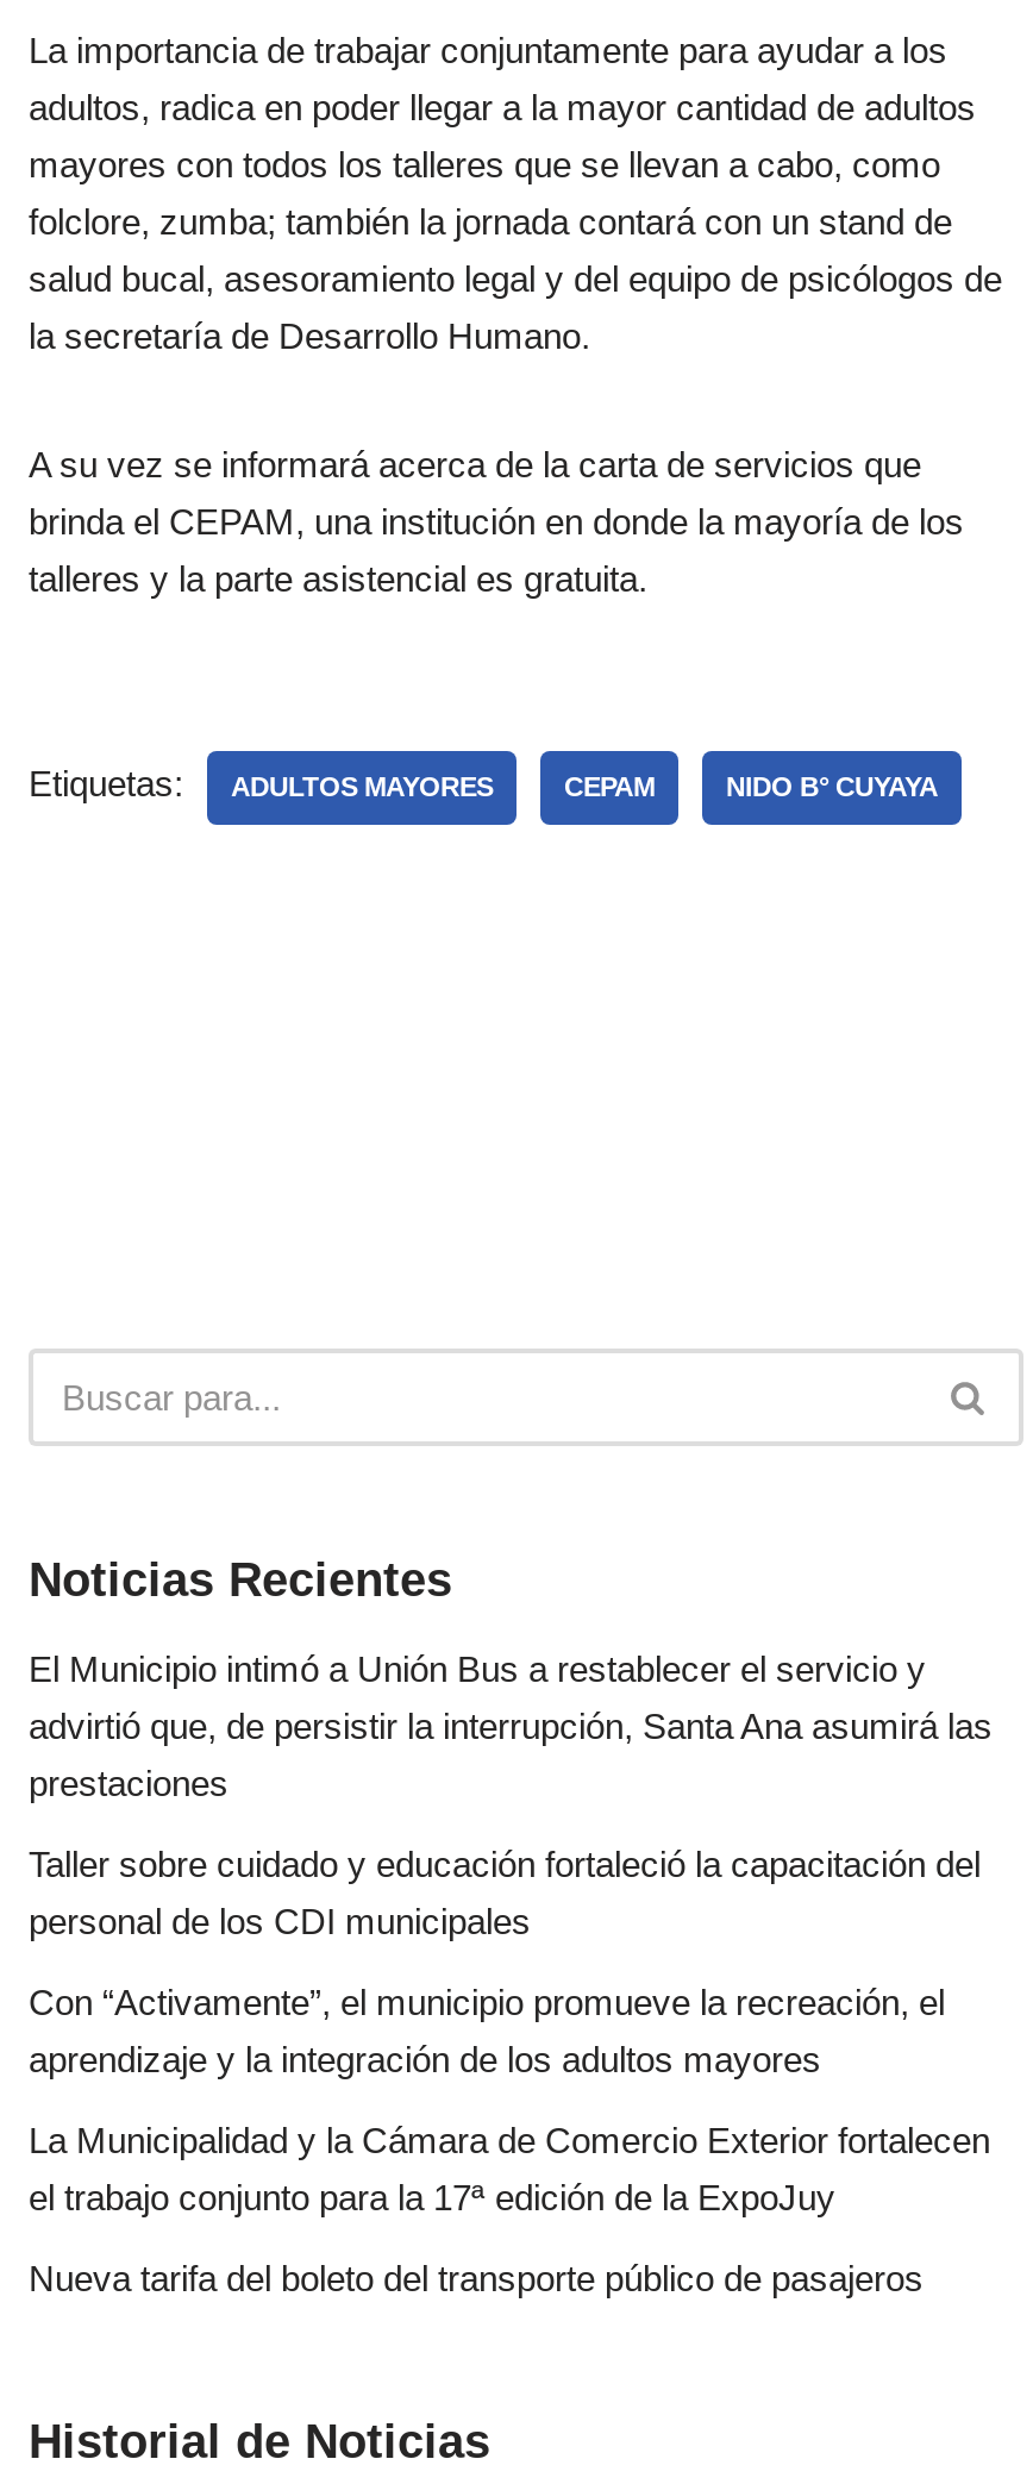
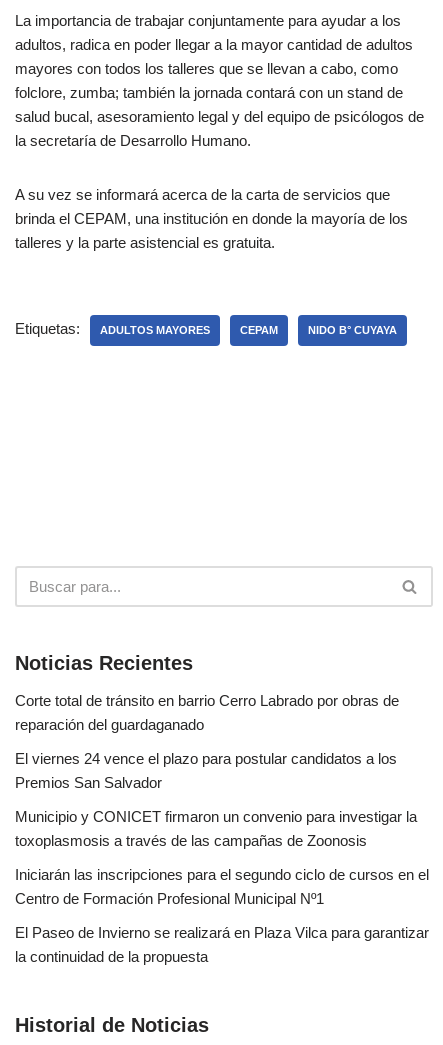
- El Municipio intimó a Unión Bus a restablecer el servicio y
- advirtió que, de persistir la interrupción, Santa Ana asumirá las
- prestaciones
+ Corte total de tránsito en barrio Cerro Labrado por obras de
+ reparación del guardaganado

- Taller sobre cuidado y educación fortaleció la capacitación del
- personal de los CDI municipales
+ El viernes 24 vence el plazo para postular candidatos a los
+ Premios San Salvador

- Con “Activamente”, el municipio promueve la recreación, el
- aprendizaje y la integración de los adultos mayores
+ Municipio y CONICET firmaron un convenio para investigar la
+ toxoplasmosis a través de las campañas de Zoonosis

- La Municipalidad y la Cámara de Comercio Exterior fortalecen
- el trabajo conjunto para la 17ª edición de la ExpoJuy
+ Iniciarán las inscripciones para el segundo ciclo de cursos en el
+ Centro de Formación Profesional Municipal Nº1

- Nueva tarifa del boleto del transporte público de pasajeros
+ El Paseo de Invierno se realizará en Plaza Vilca para garantizar
+ la continuidad de la propuesta
